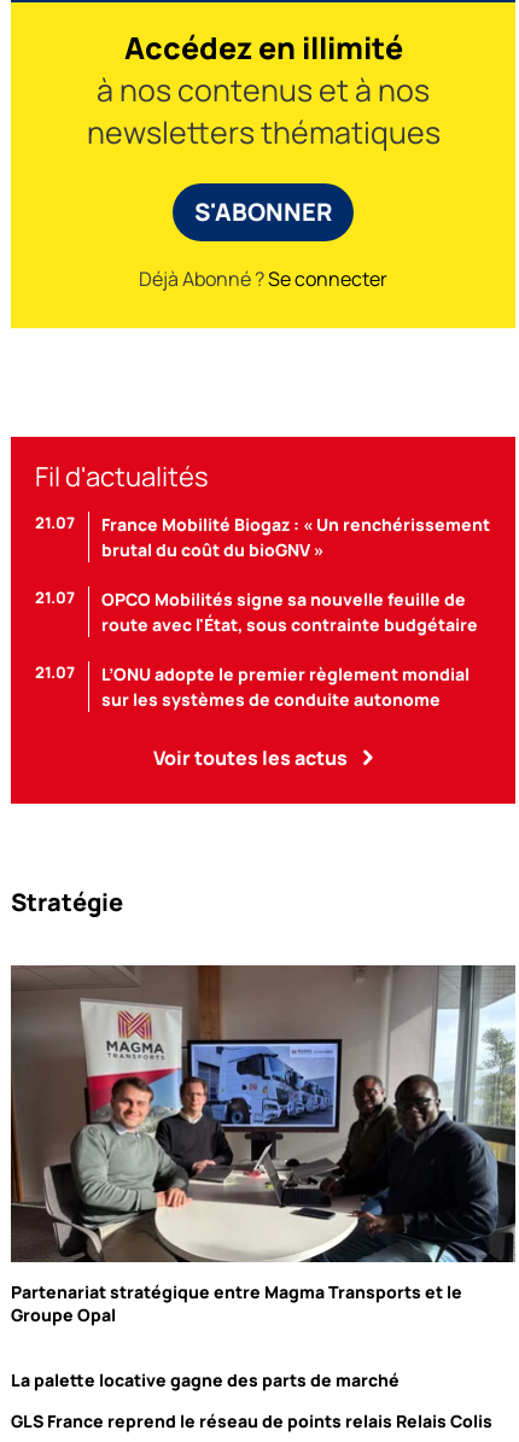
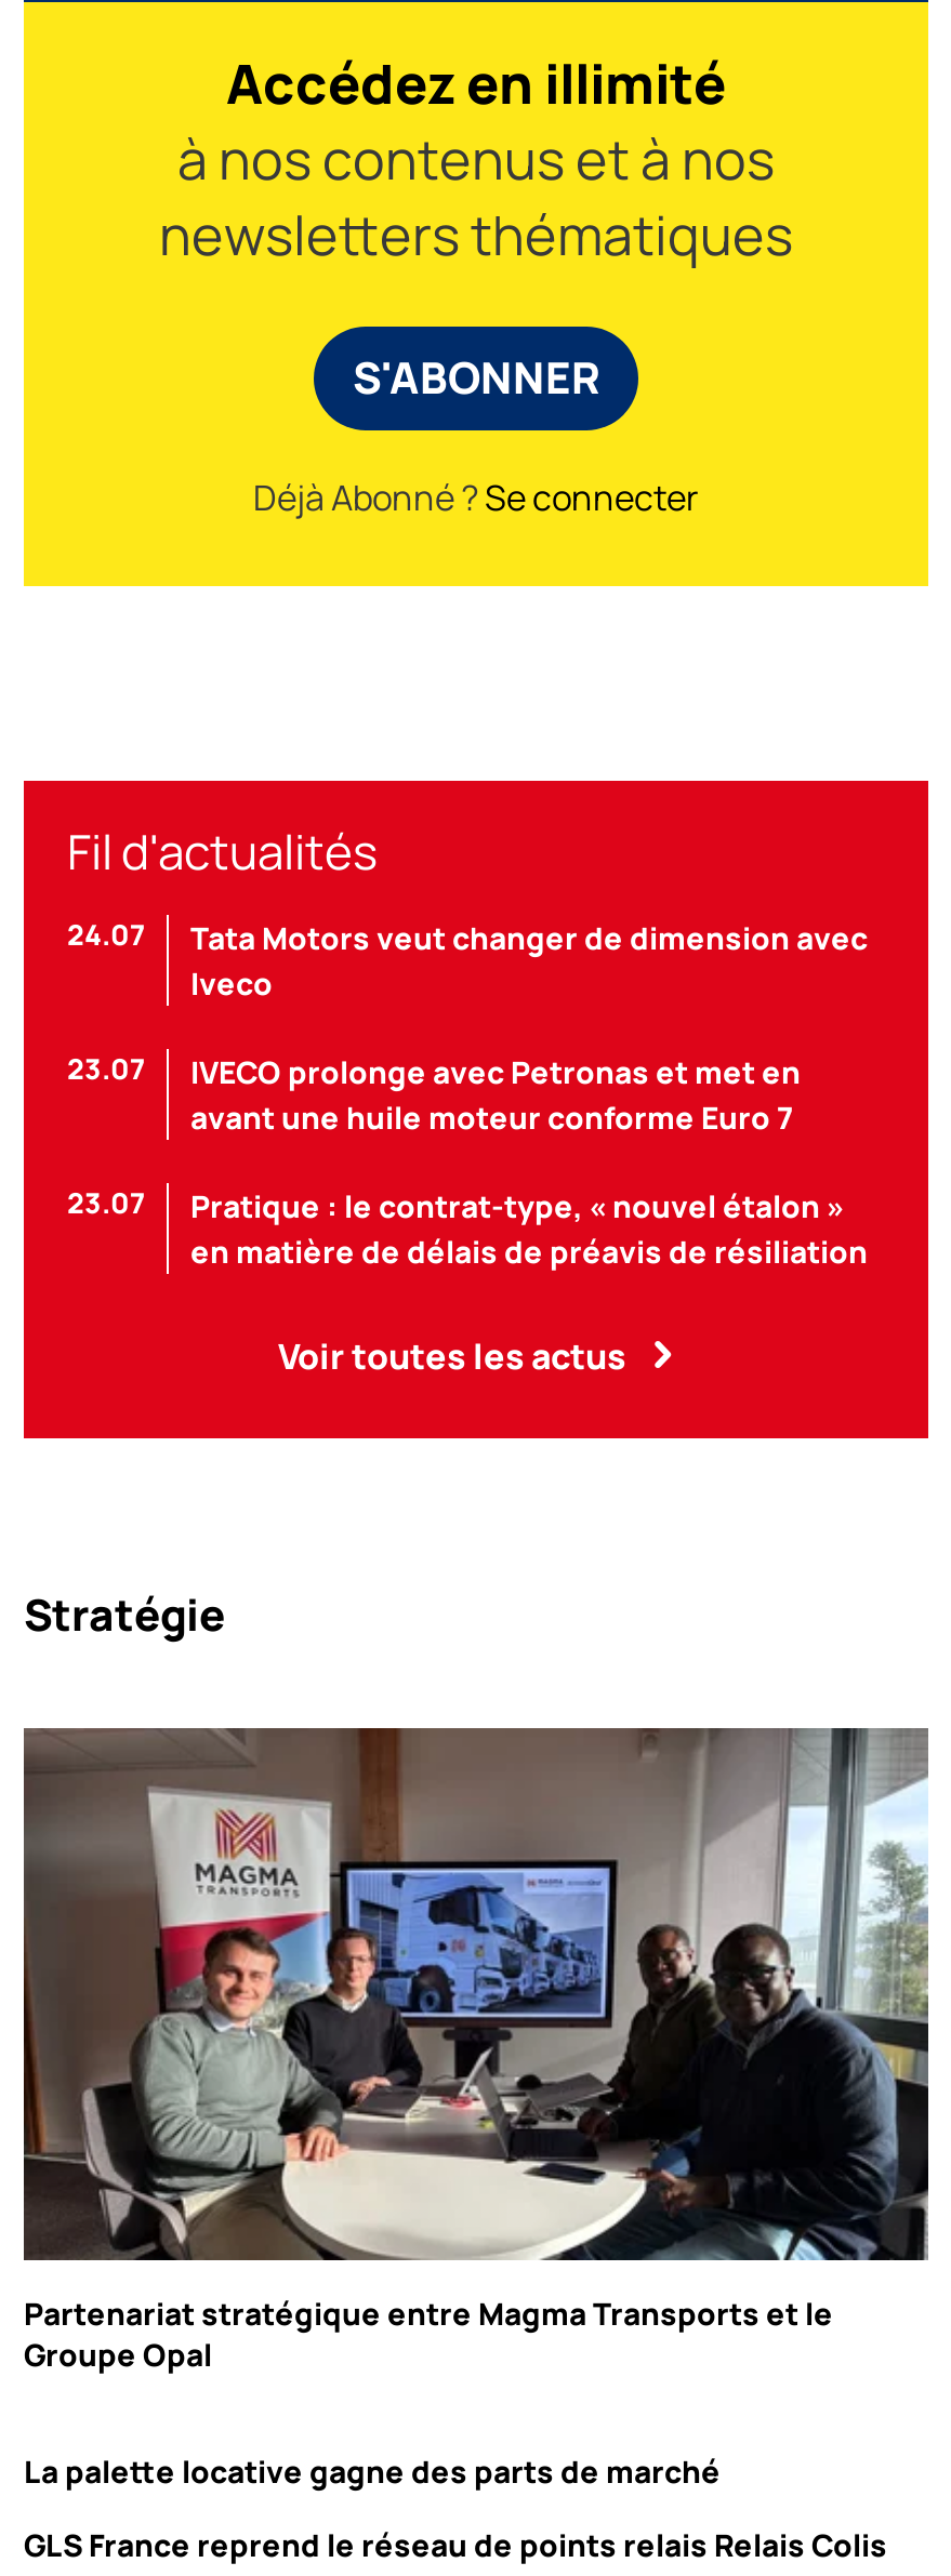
- 21.07
- France Mobilité Biogaz : « Un renchérissement
- brutal du coût du bioGNV »
+ 24.07
+ Tata Motors veut changer de dimension avec
+ Iveco

- 21.07
- OPCO Mobilités signe sa nouvelle feuille de
- route avec l'État, sous contrainte budgétaire
+ 23.07
+ IVECO prolonge avec Petronas et met en
+ avant une huile moteur conforme Euro 7

- 21.07
- L’ONU adopte le premier règlement mondial
- sur les systèmes de conduite autonome
+ 23.07
+ Pratique : le contrat-type, « nouvel étalon »
+ en matière de délais de préavis de résiliation
